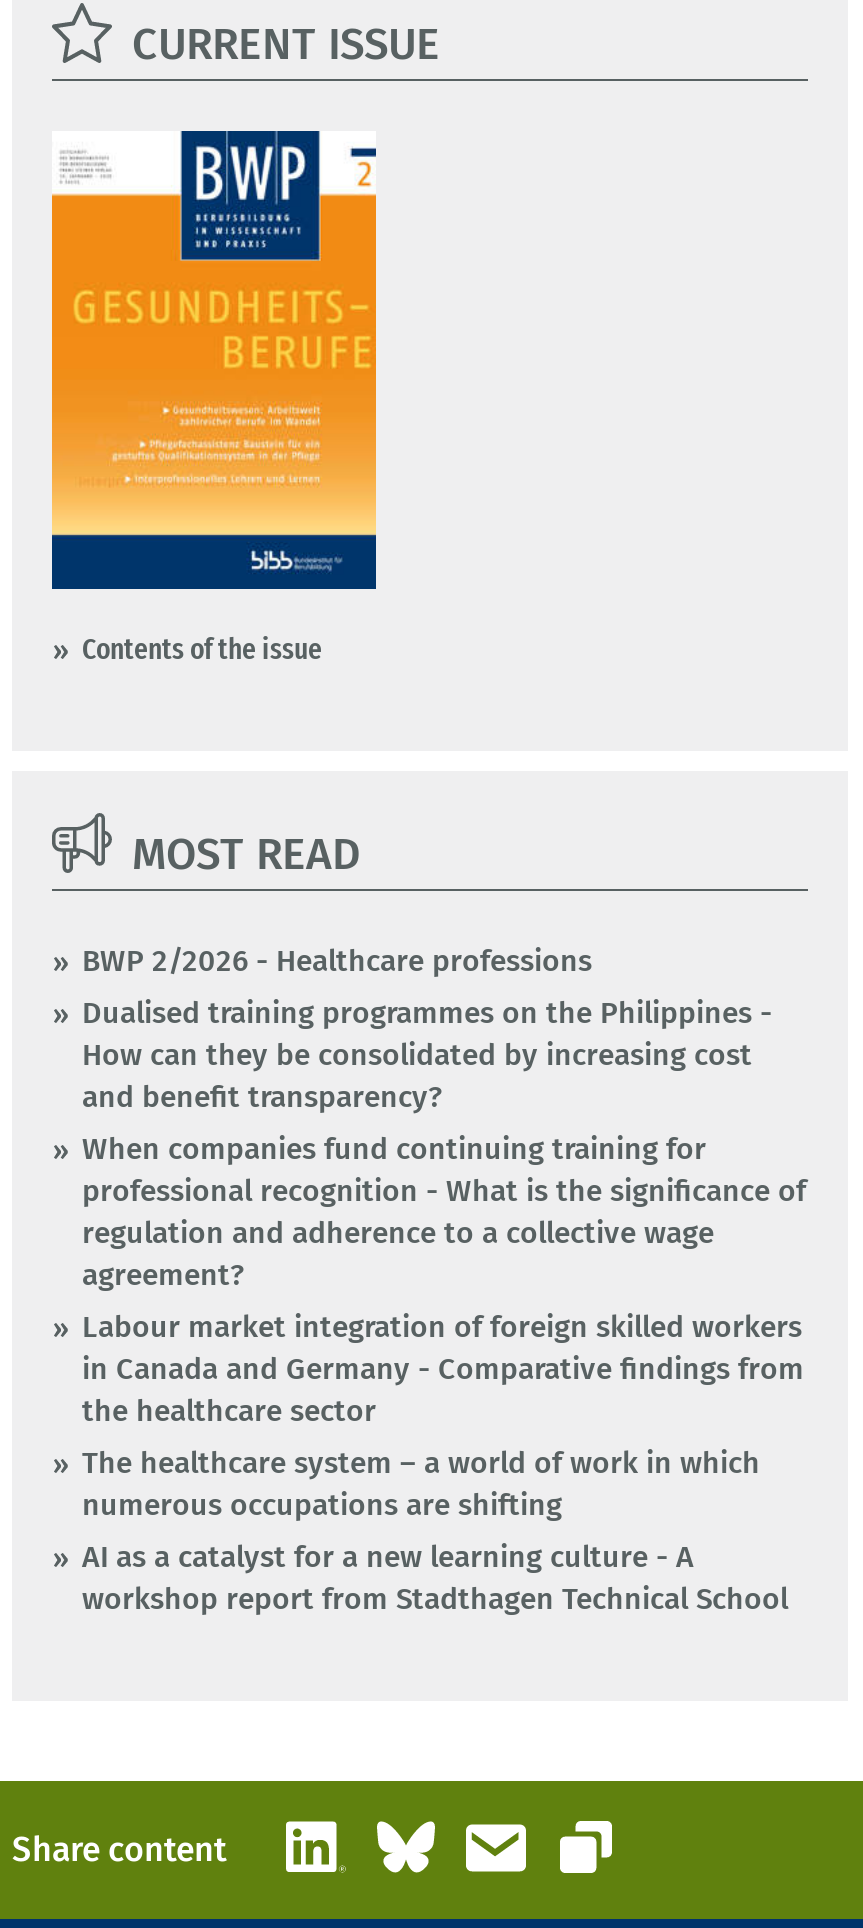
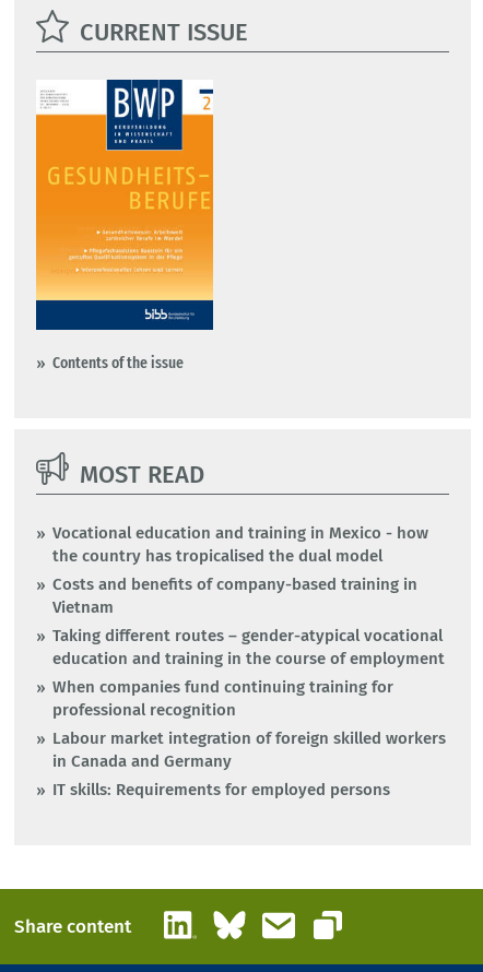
- BWP 2/2026 - Healthcare professions
- Dualised training programmes on the Philippines -
- How can they be consolidated by increasing cost
- and benefit transparency?
+ Vocational education and training in Mexico - how
+ the country has tropicalised the dual model
+ Costs and benefits of company-based training in
+ Vietnam
+ Taking different routes – gender-atypical vocational
+ education and training in the course of employment

moved down: When companies fund continuing training for

- professional recognition - What is the significance of
- regulation and adherence to a collective wage
- agreement?
+ professional recognition

- in Canada and Germany - Comparative findings from
- the healthcare sector
- The healthcare system – a world of work in which
- numerous occupations are shifting
- AI as a catalyst for a new learning culture - A
- workshop report from Stadthagen Technical School
+ in Canada and Germany
+ IT skills: Requirements for employed persons
